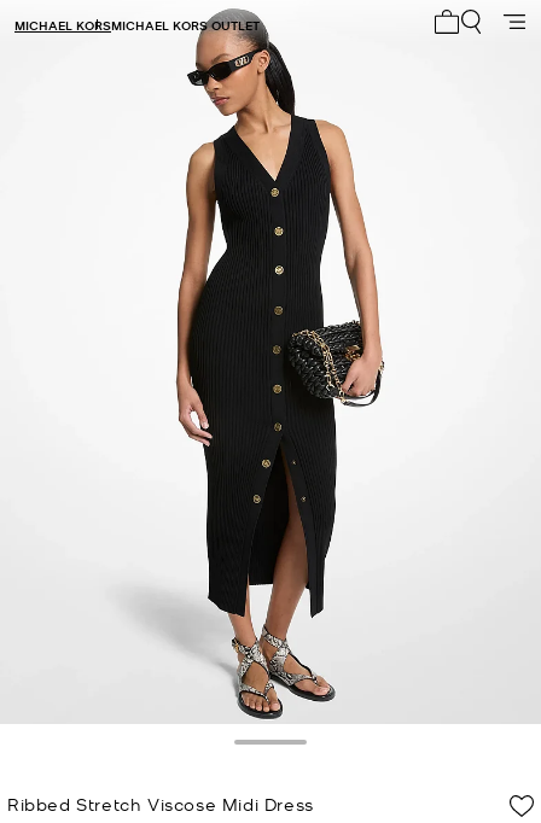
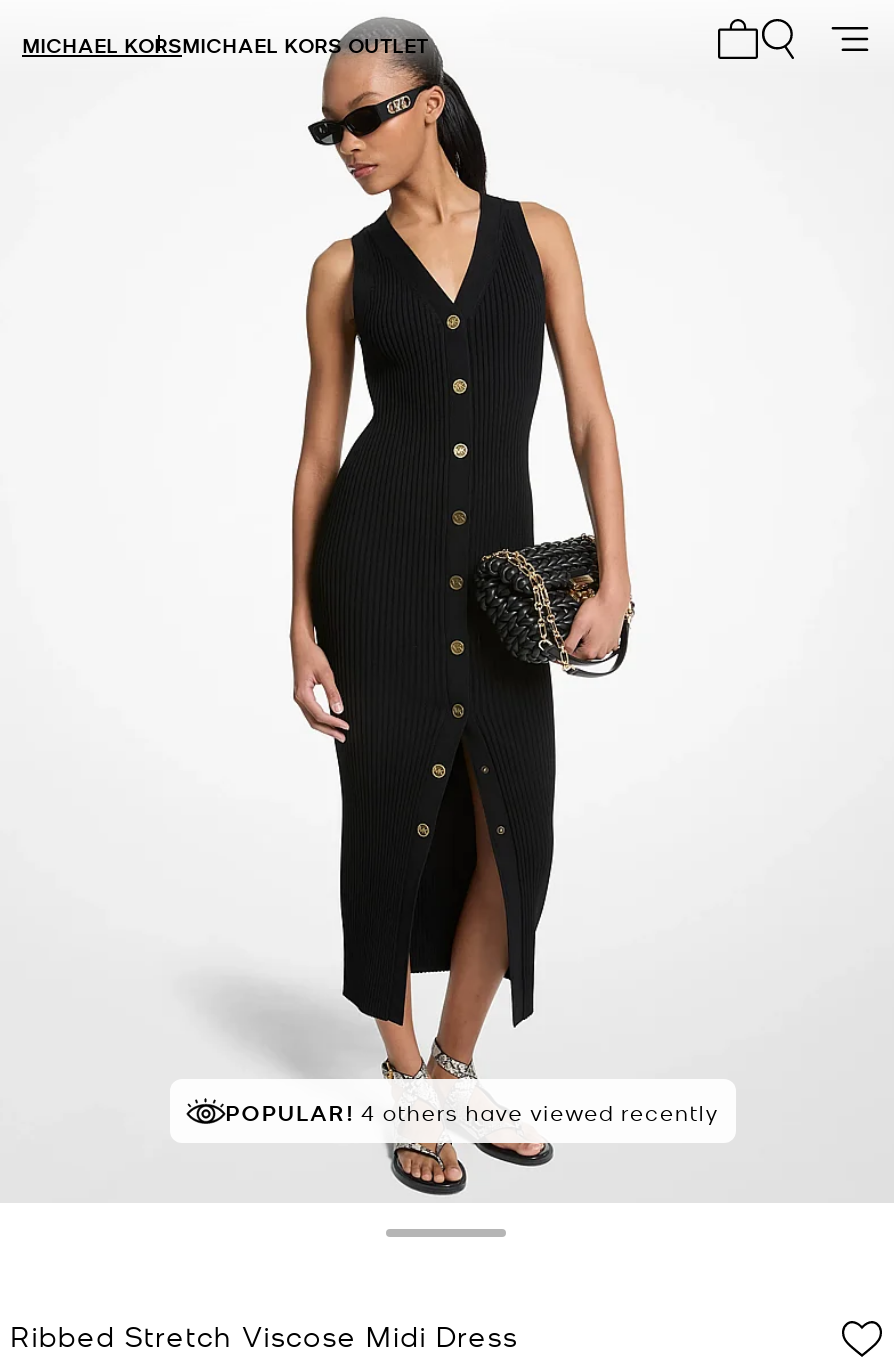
+ POPULAR! 4 others have viewed recently
